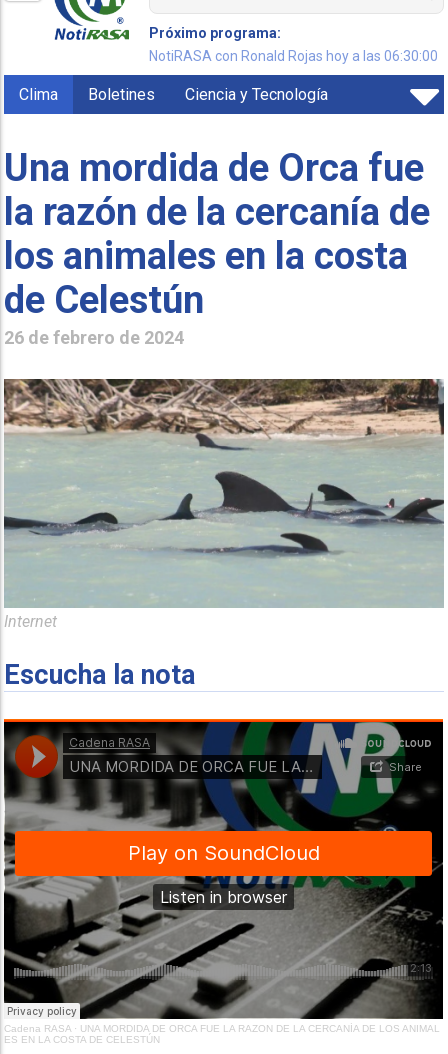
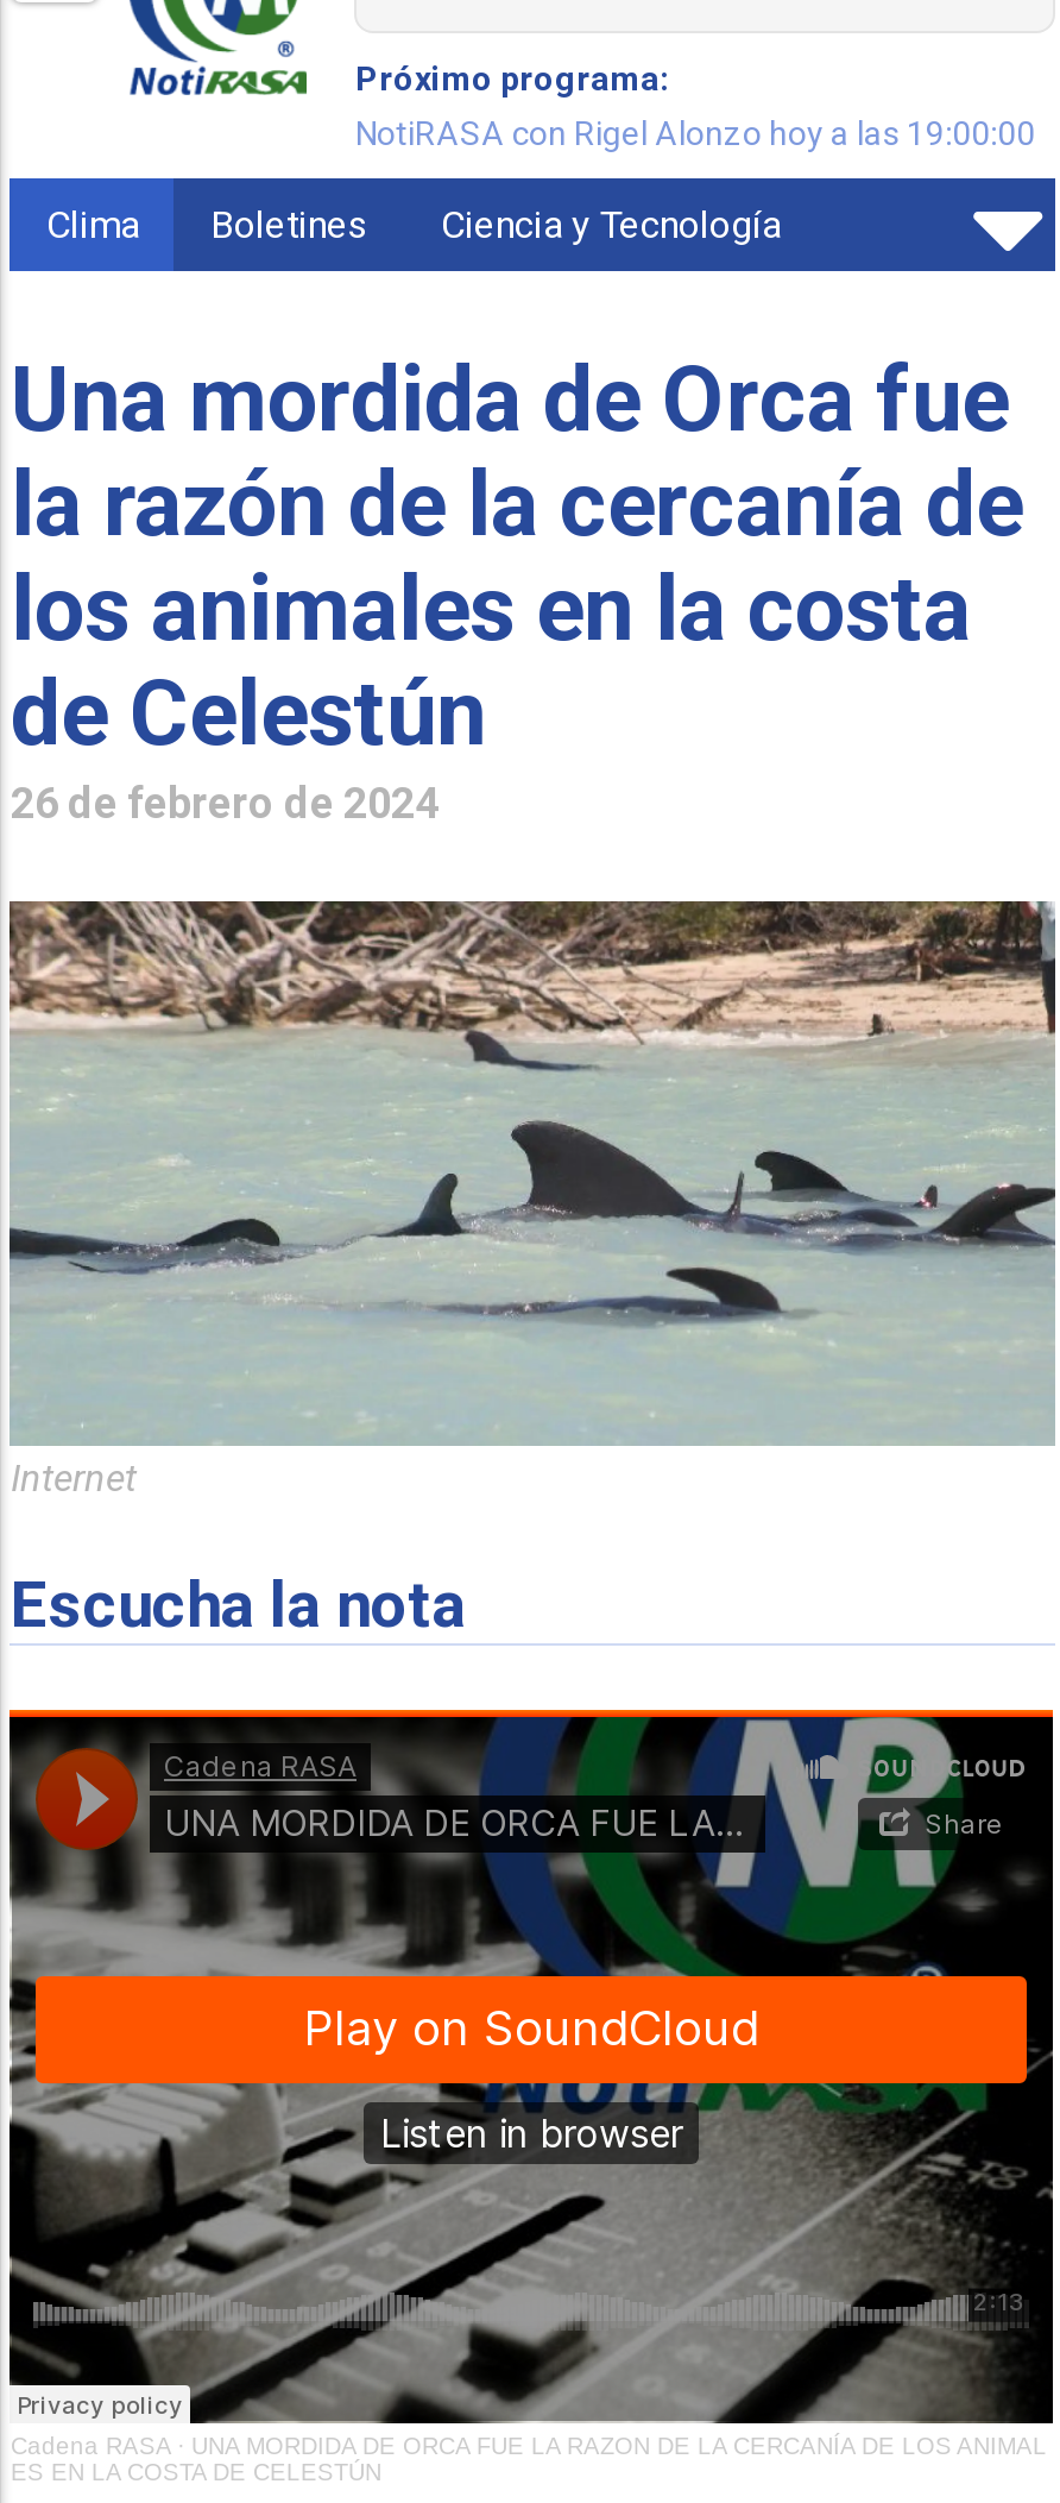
- NotiRASA con Ronald Rojas hoy a las 06:30:00
+ NotiRASA con Rigel Alonzo hoy a las 19:00:00
